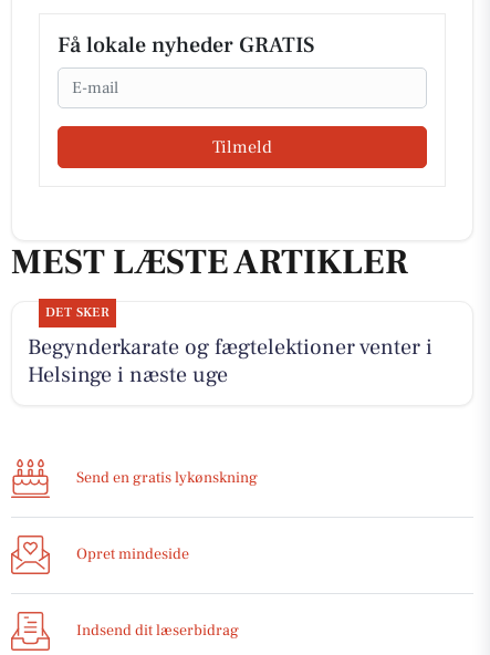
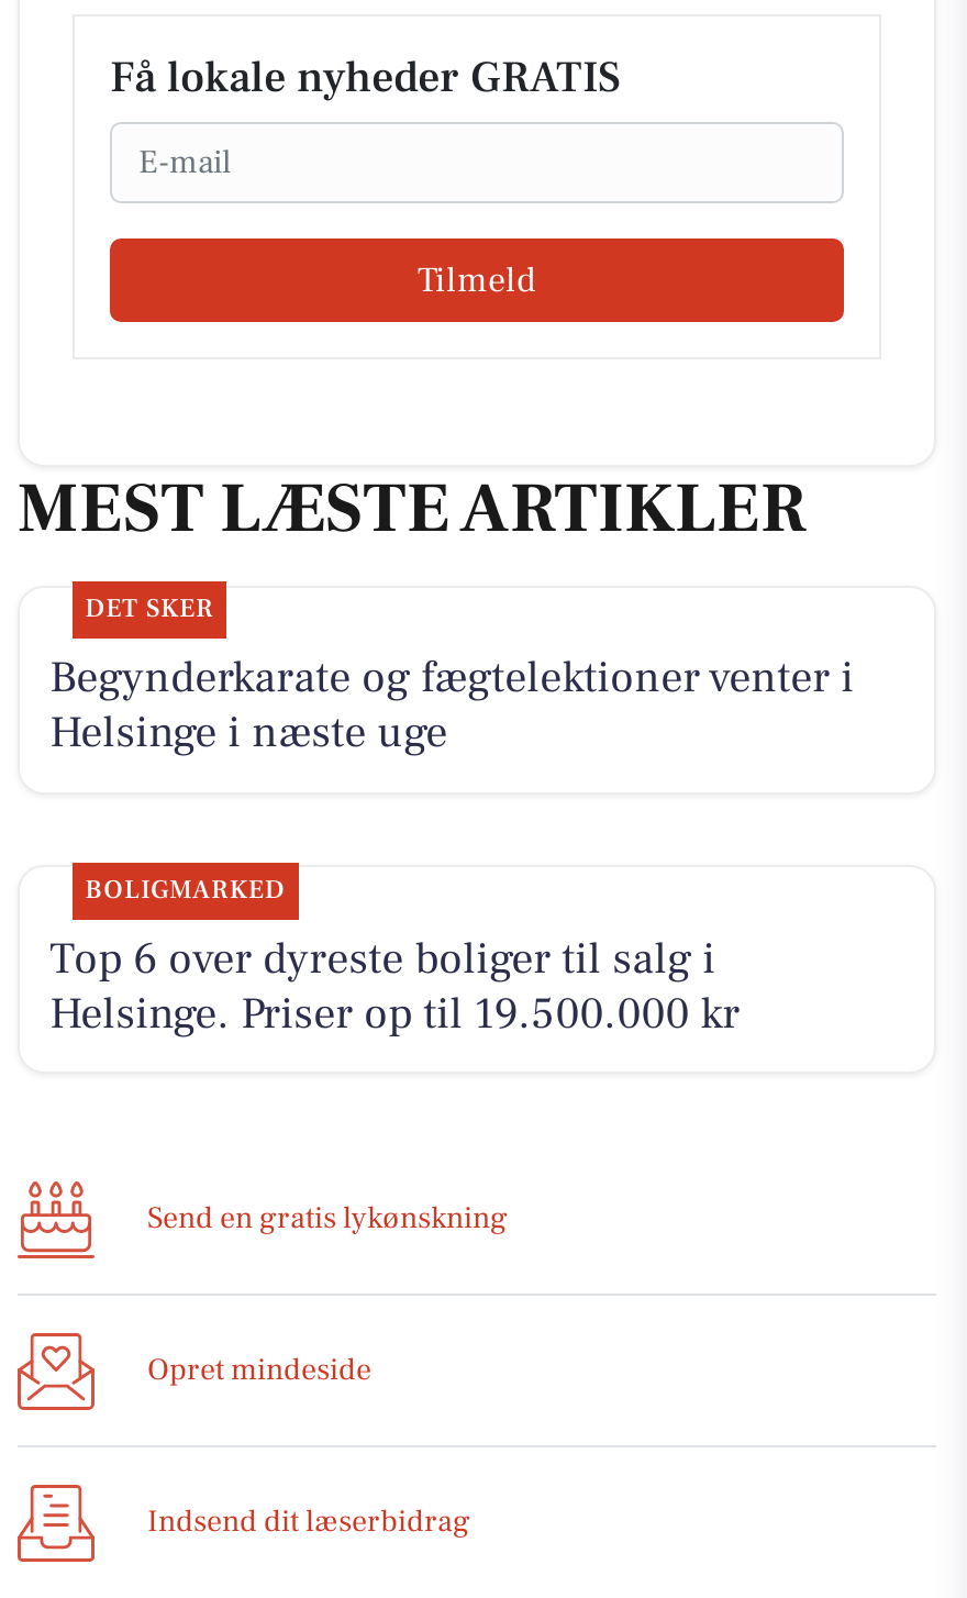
+ BOLIGMARKED
+ Top 6 over dyreste boliger til salg i
+ Helsinge. Priser op til 19.500.000 kr
